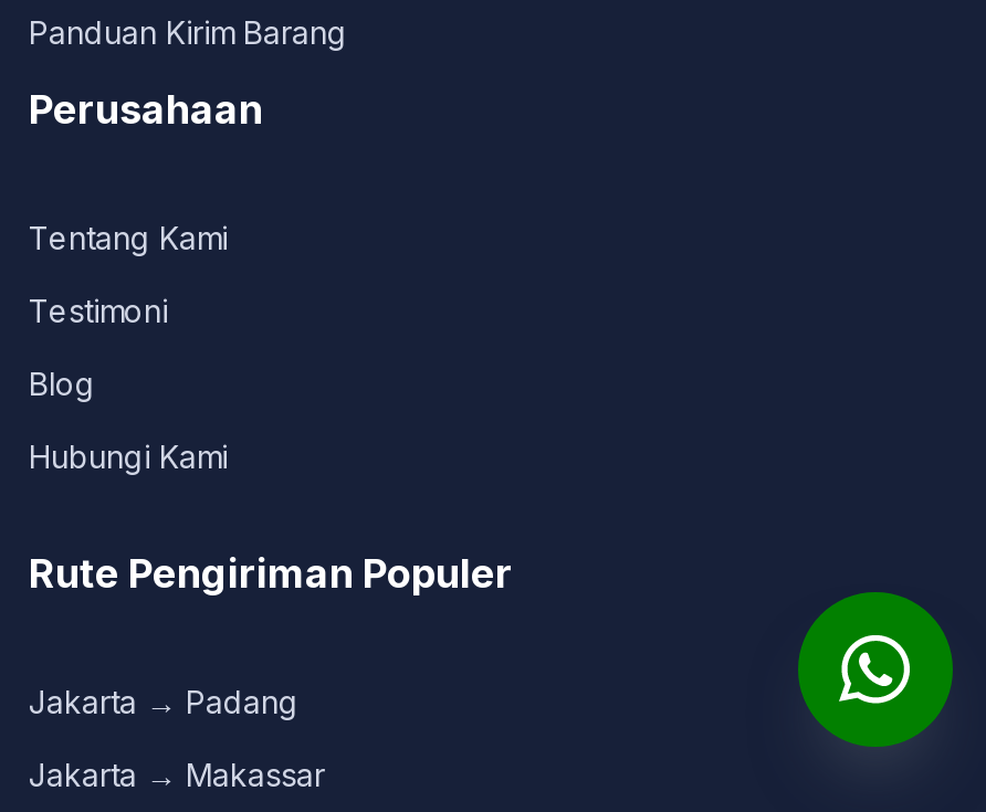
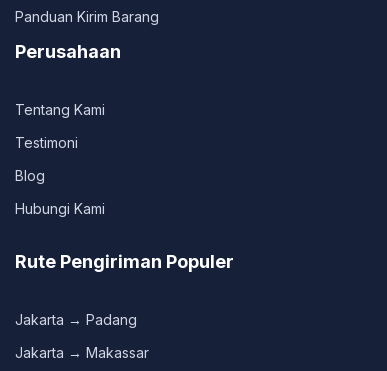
- [image]
